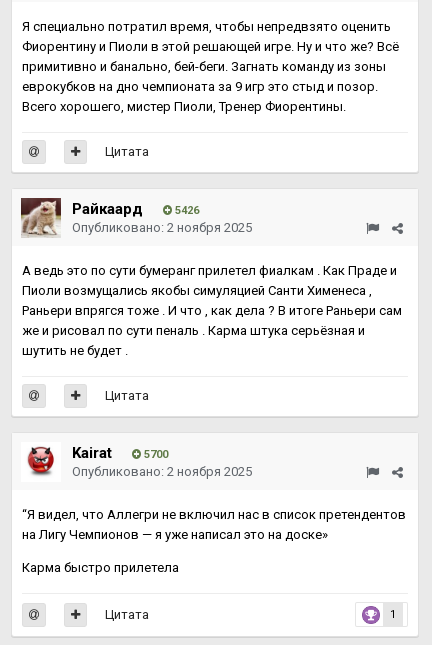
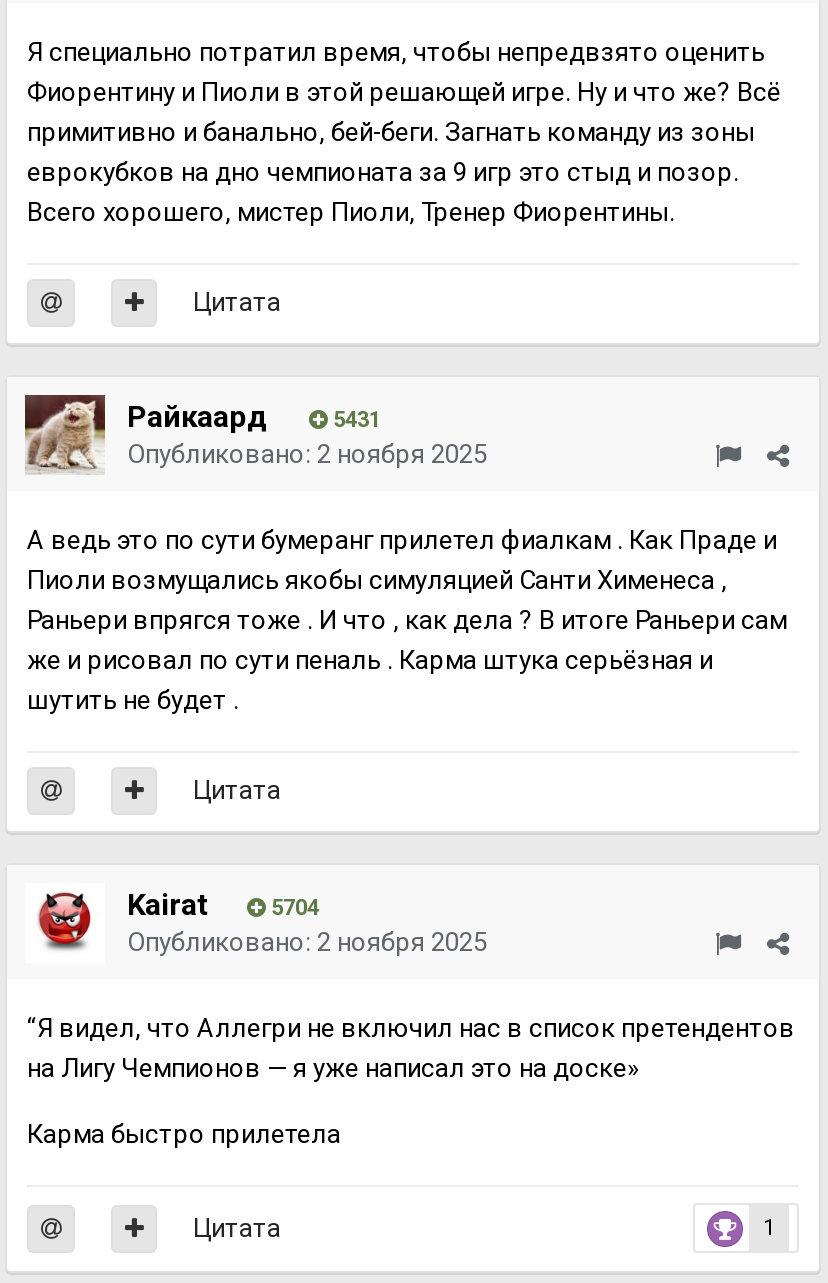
- 5426
+ 5431

- 5700
+ 5704
